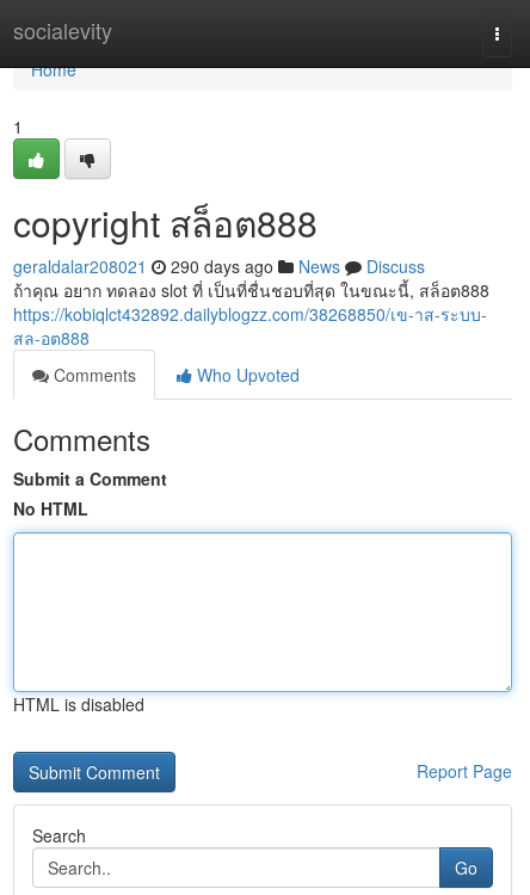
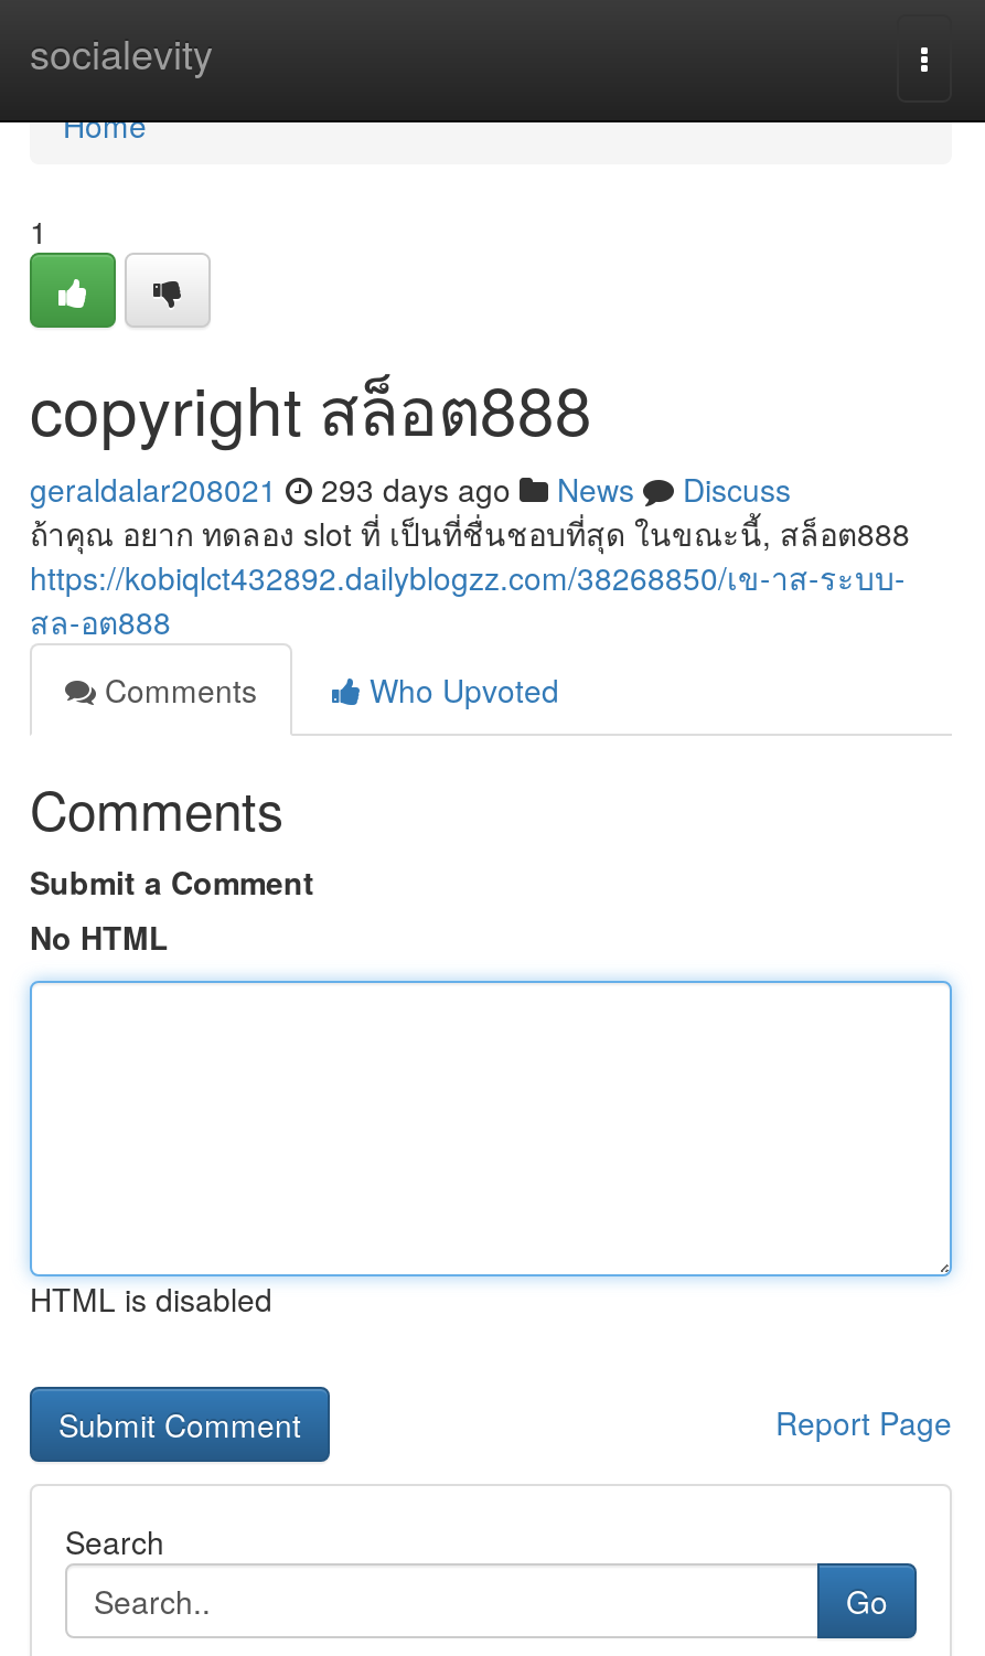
- geraldalar208021 290 days ago News Discuss
+ geraldalar208021 293 days ago News Discuss
